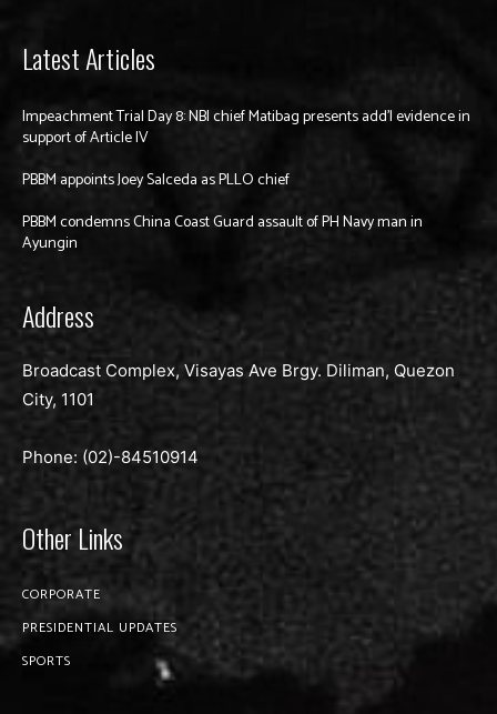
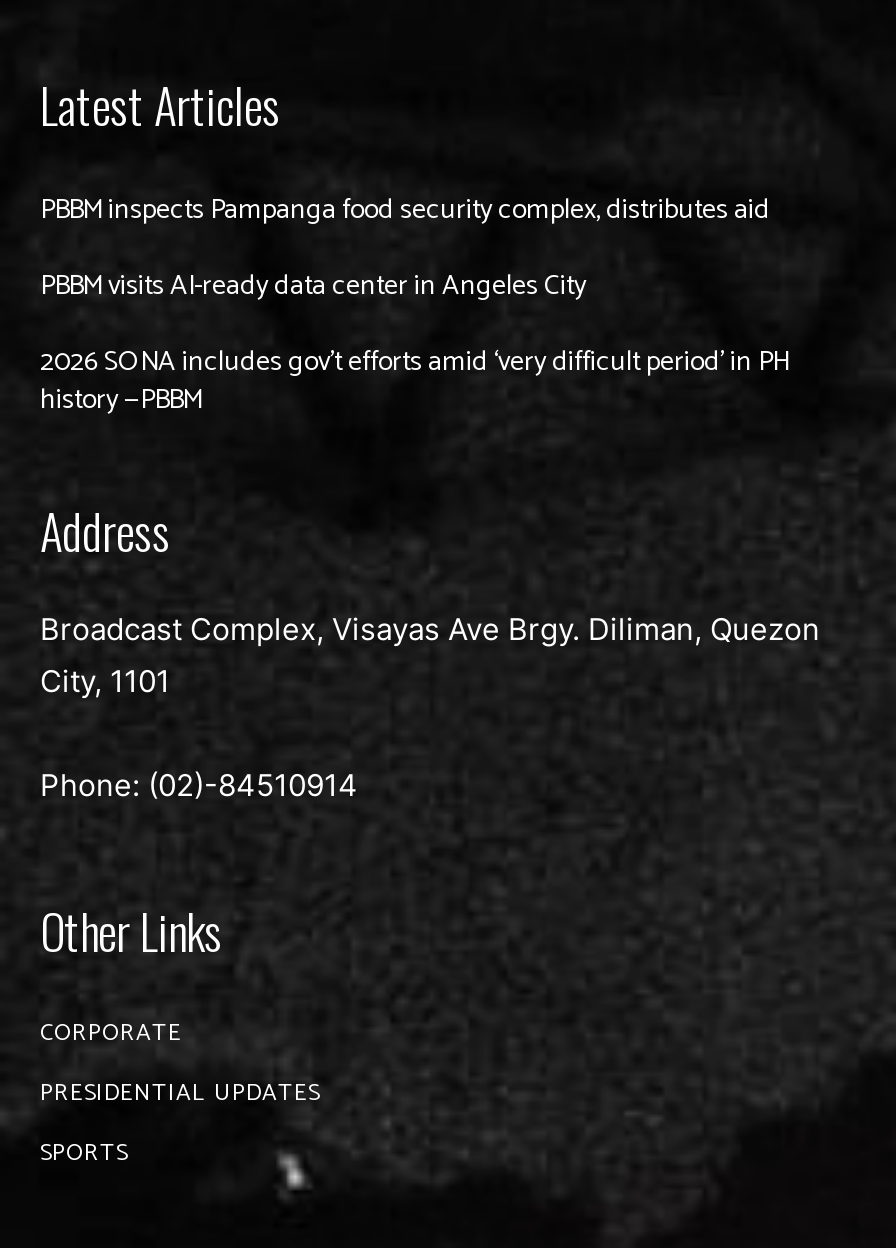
- Impeachment Trial Day 8: NBI chief Matibag presents add’l evidence in
- support of Article IV
+ PBBM inspects Pampanga food security complex, distributes aid

- PBBM appoints Joey Salceda as PLLO chief
+ PBBM visits AI-ready data center in Angeles City

- PBBM condemns China Coast Guard assault of PH Navy man in
- Ayungin
+ 2026 SONA includes gov’t efforts amid ‘very difficult period’ in PH
+ history —PBBM
